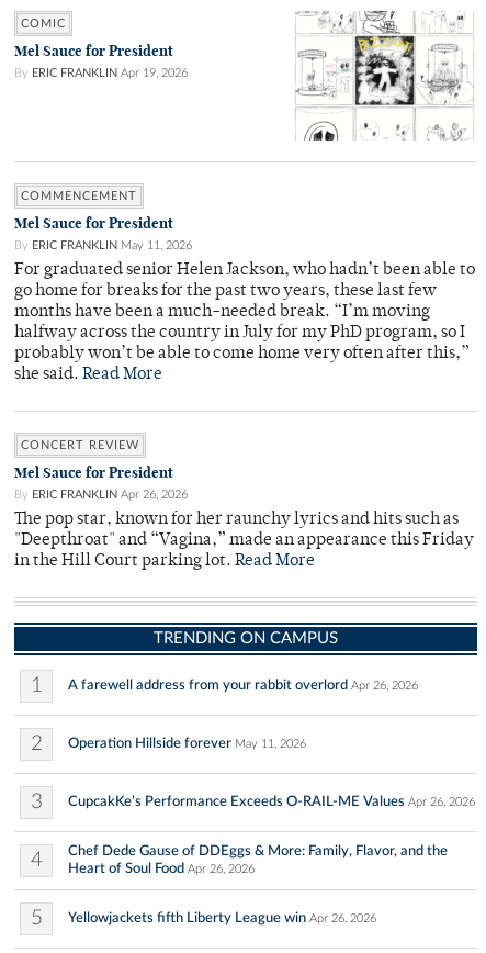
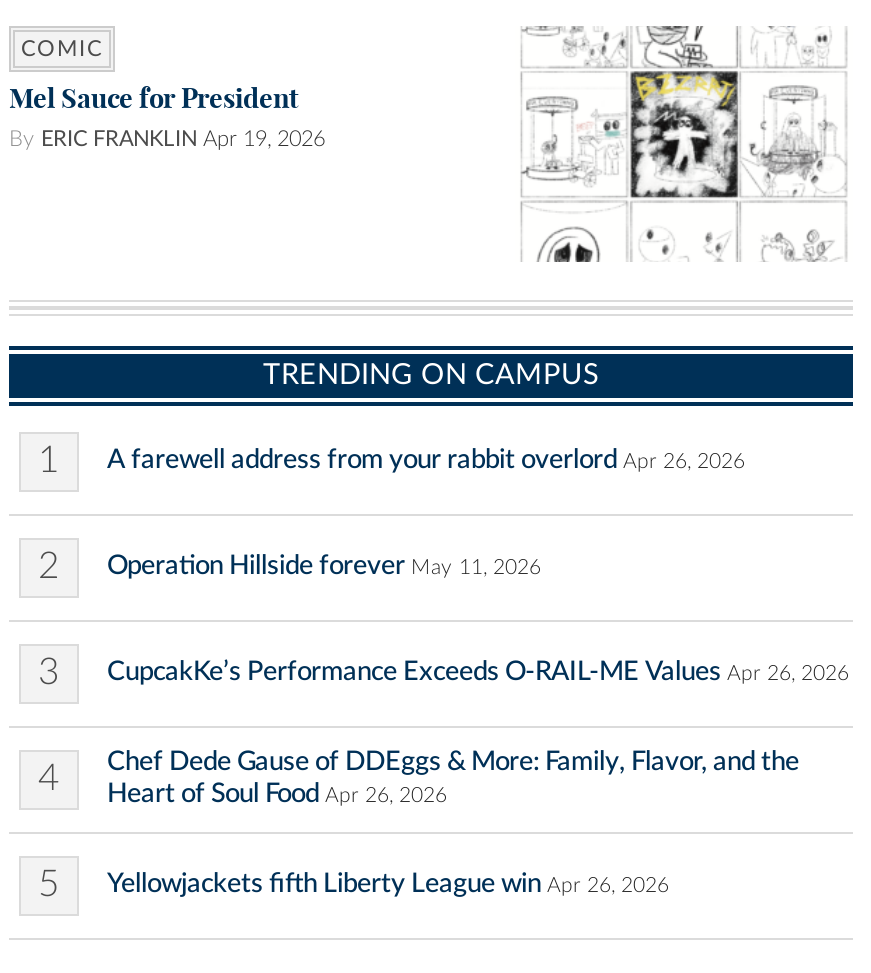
- COMMENCEMENT
- Mel Sauce for President
- By ERIC FRANKLIN May 11, 2026
- For graduated senior Helen Jackson, who hadn’t been able to
- go home for breaks for the past two years, these last few
- months have been a much-needed break. “I’m moving
- halfway across the country in July for my PhD program, so I
- probably won’t be able to come home very often after this,”
- she said. Read More

- CONCERT REVIEW
- Mel Sauce for President
- By ERIC FRANKLIN Apr 26, 2026
- The pop star, known for her raunchy lyrics and hits such as
- "Deepthroat" and “Vagina,” made an appearance this Friday
- in the Hill Court parking lot. Read More
